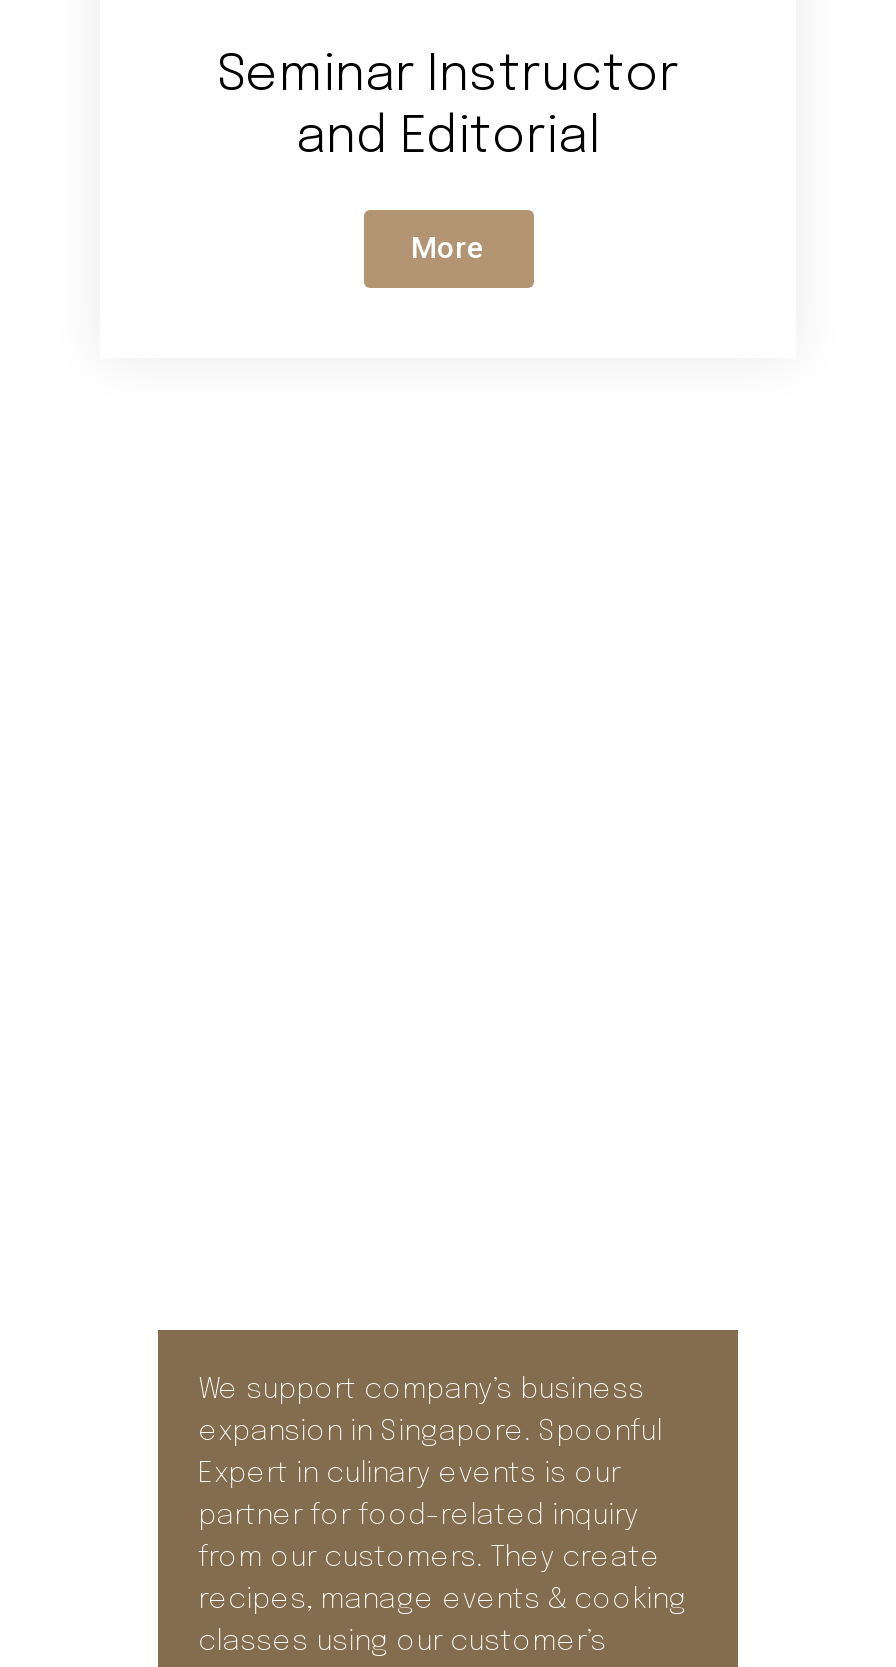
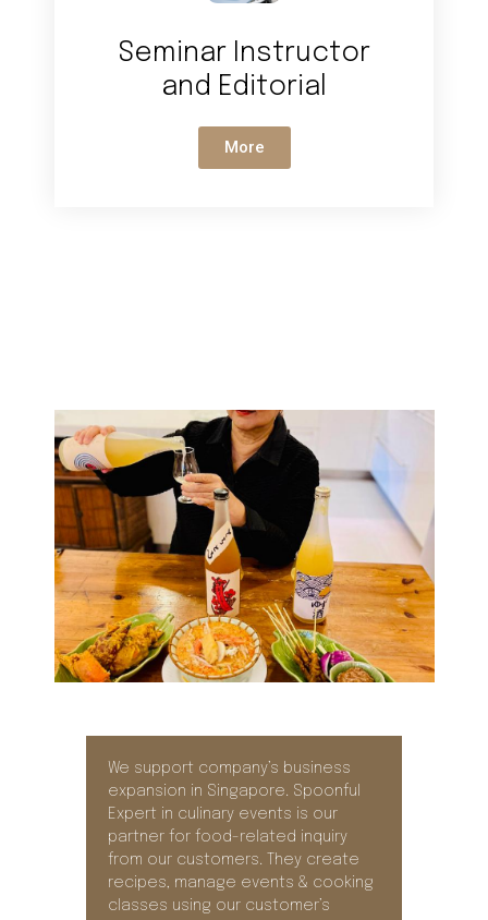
+ [image]
